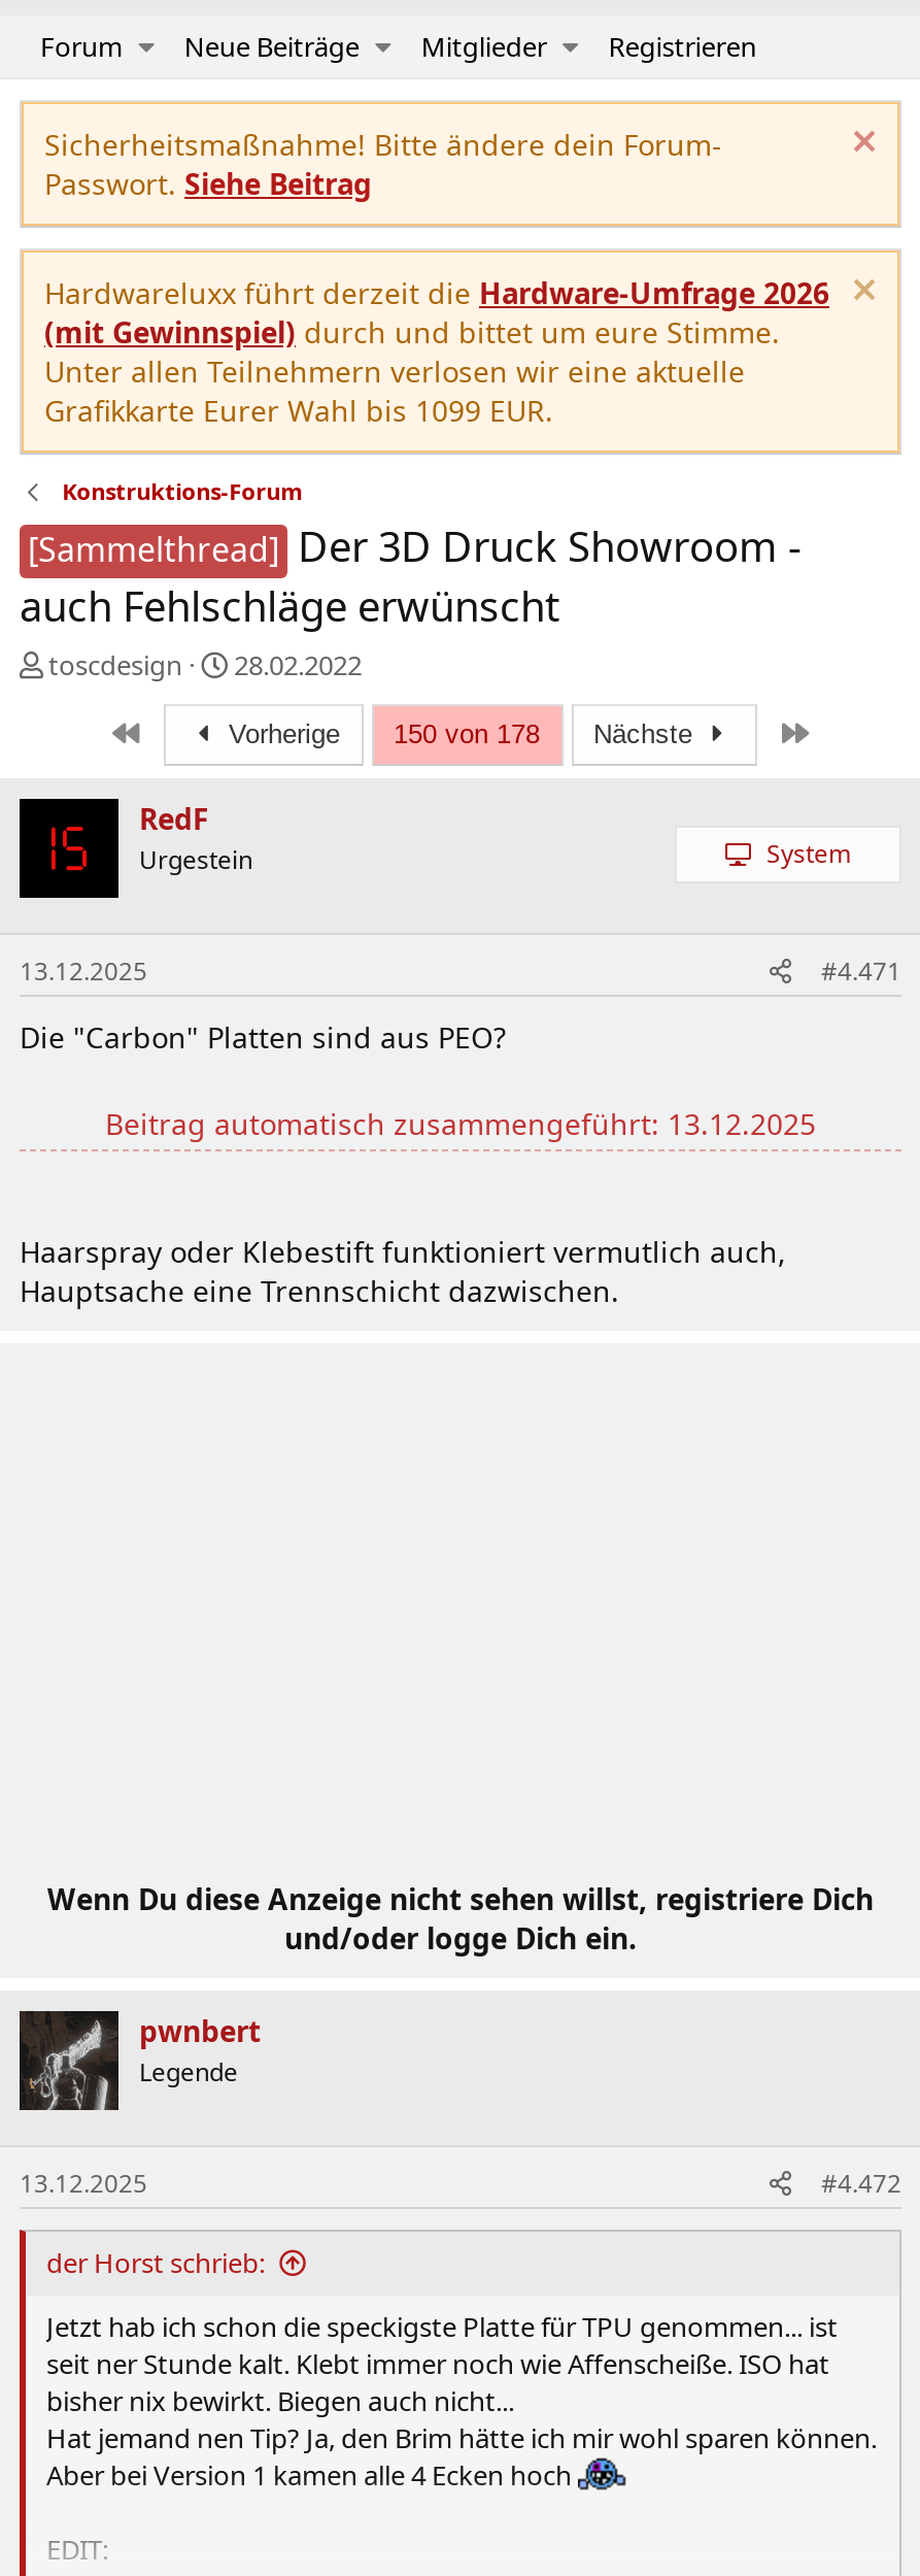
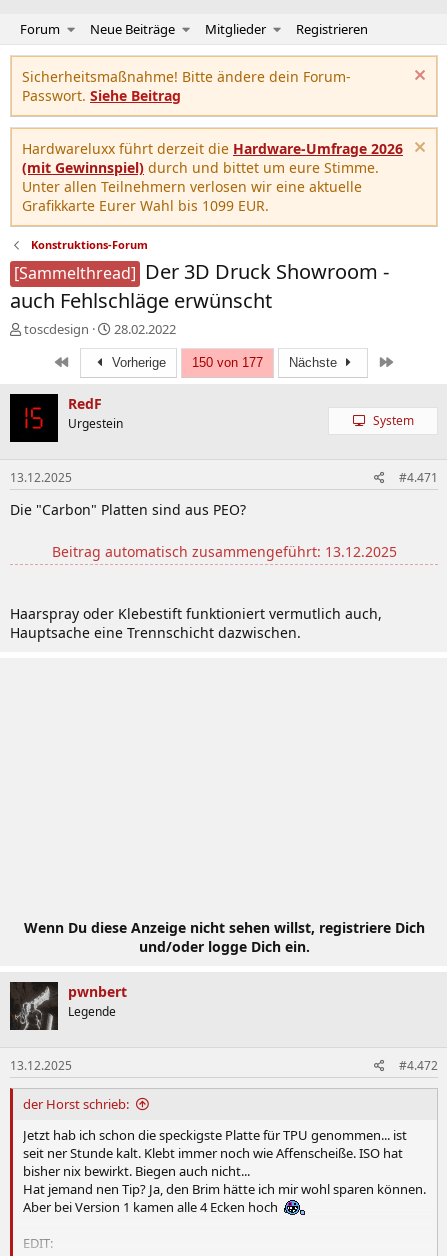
- 150 von 178
+ 150 von 177
